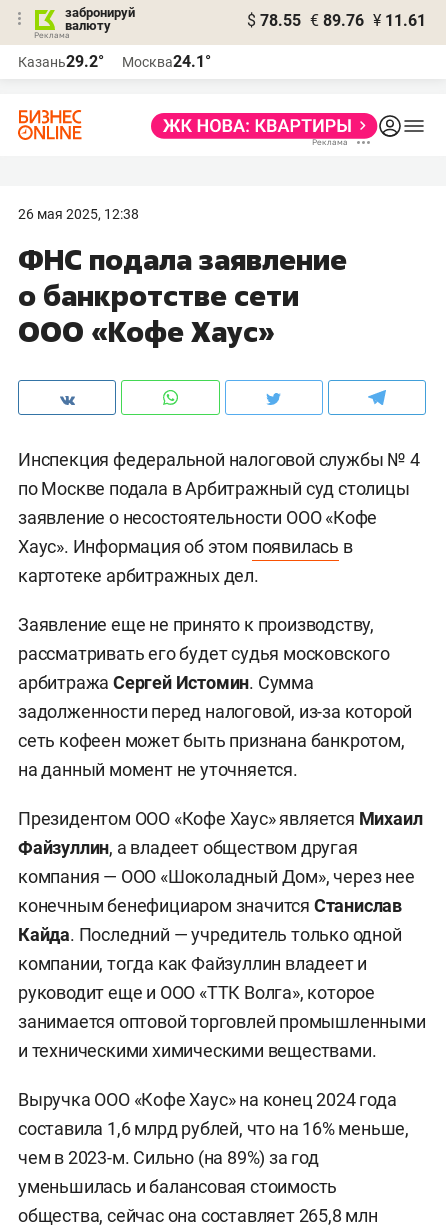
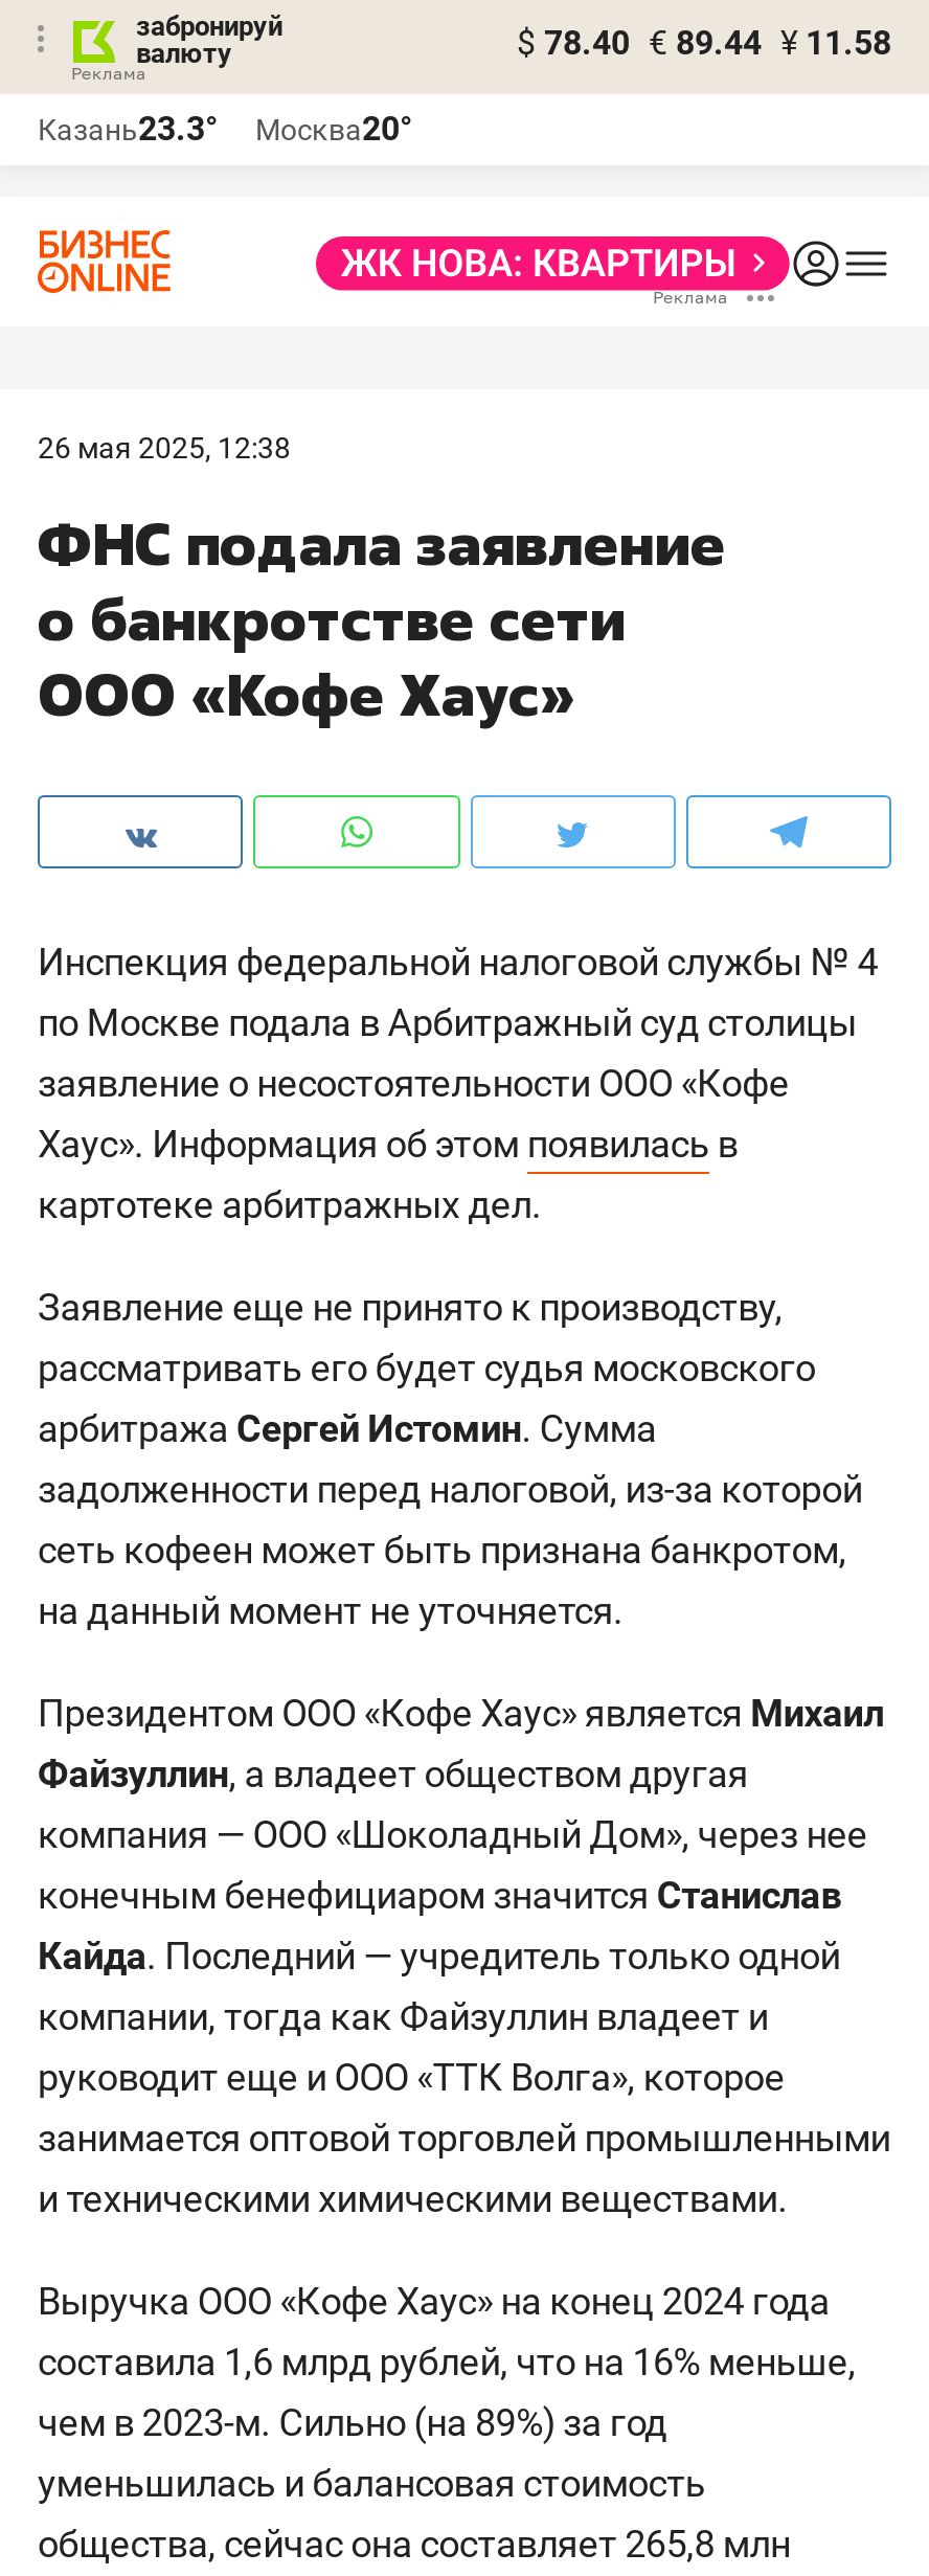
- $ 78.55 € 89.76 ¥ 11.61
+ $ 78.40 € 89.44 ¥ 11.58

- Казань29.2°
+ Казань23.3°

- Москва24.1°
+ Москва20°
